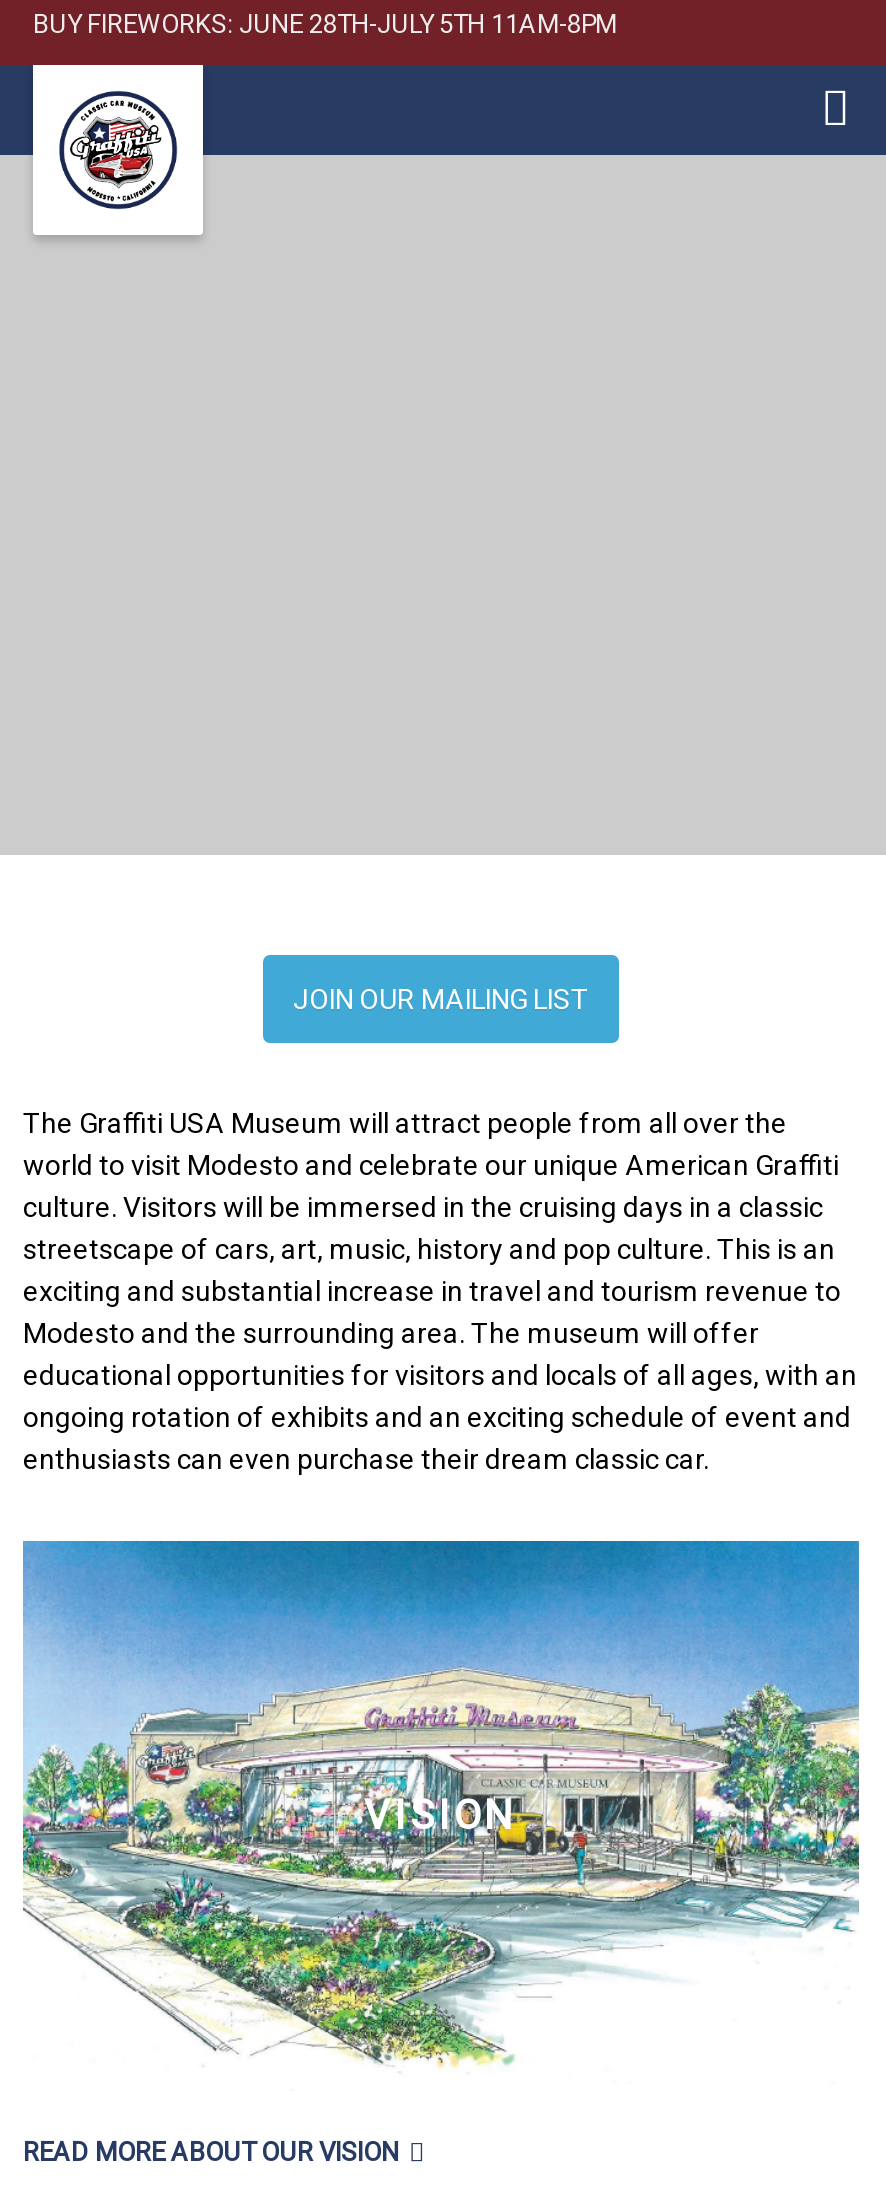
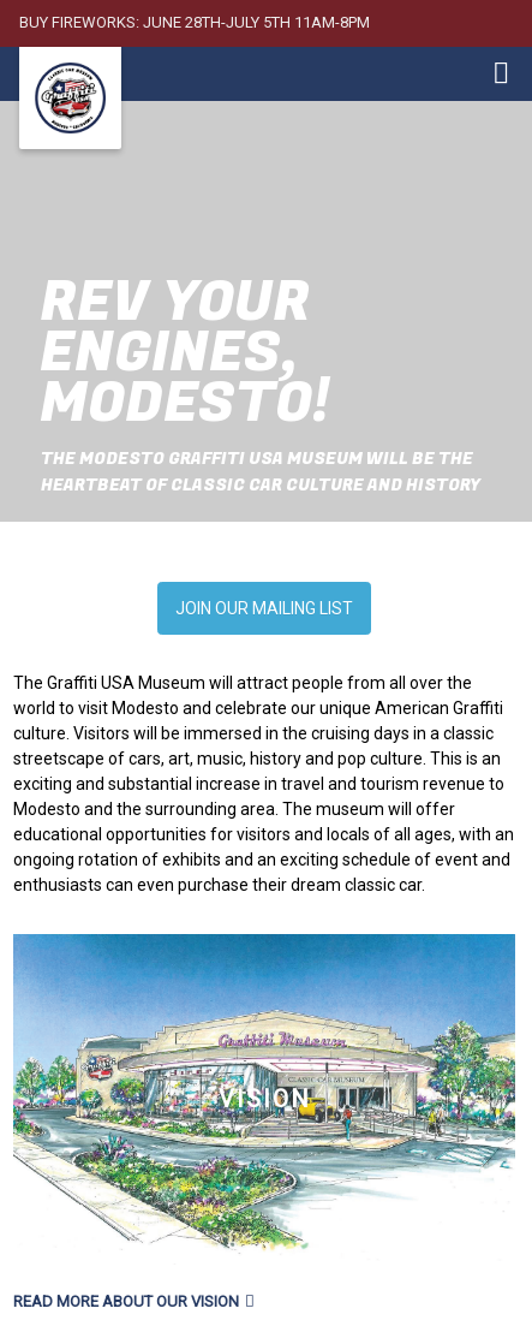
+ REV YOUR
+ ENGINES,
+ MODESTO!
+ THE MODESTO GRAFFITI USA MUSEUM WILL BE THE
+ HEARTBEAT OF CLASSIC CAR CULTURE AND HISTORY
